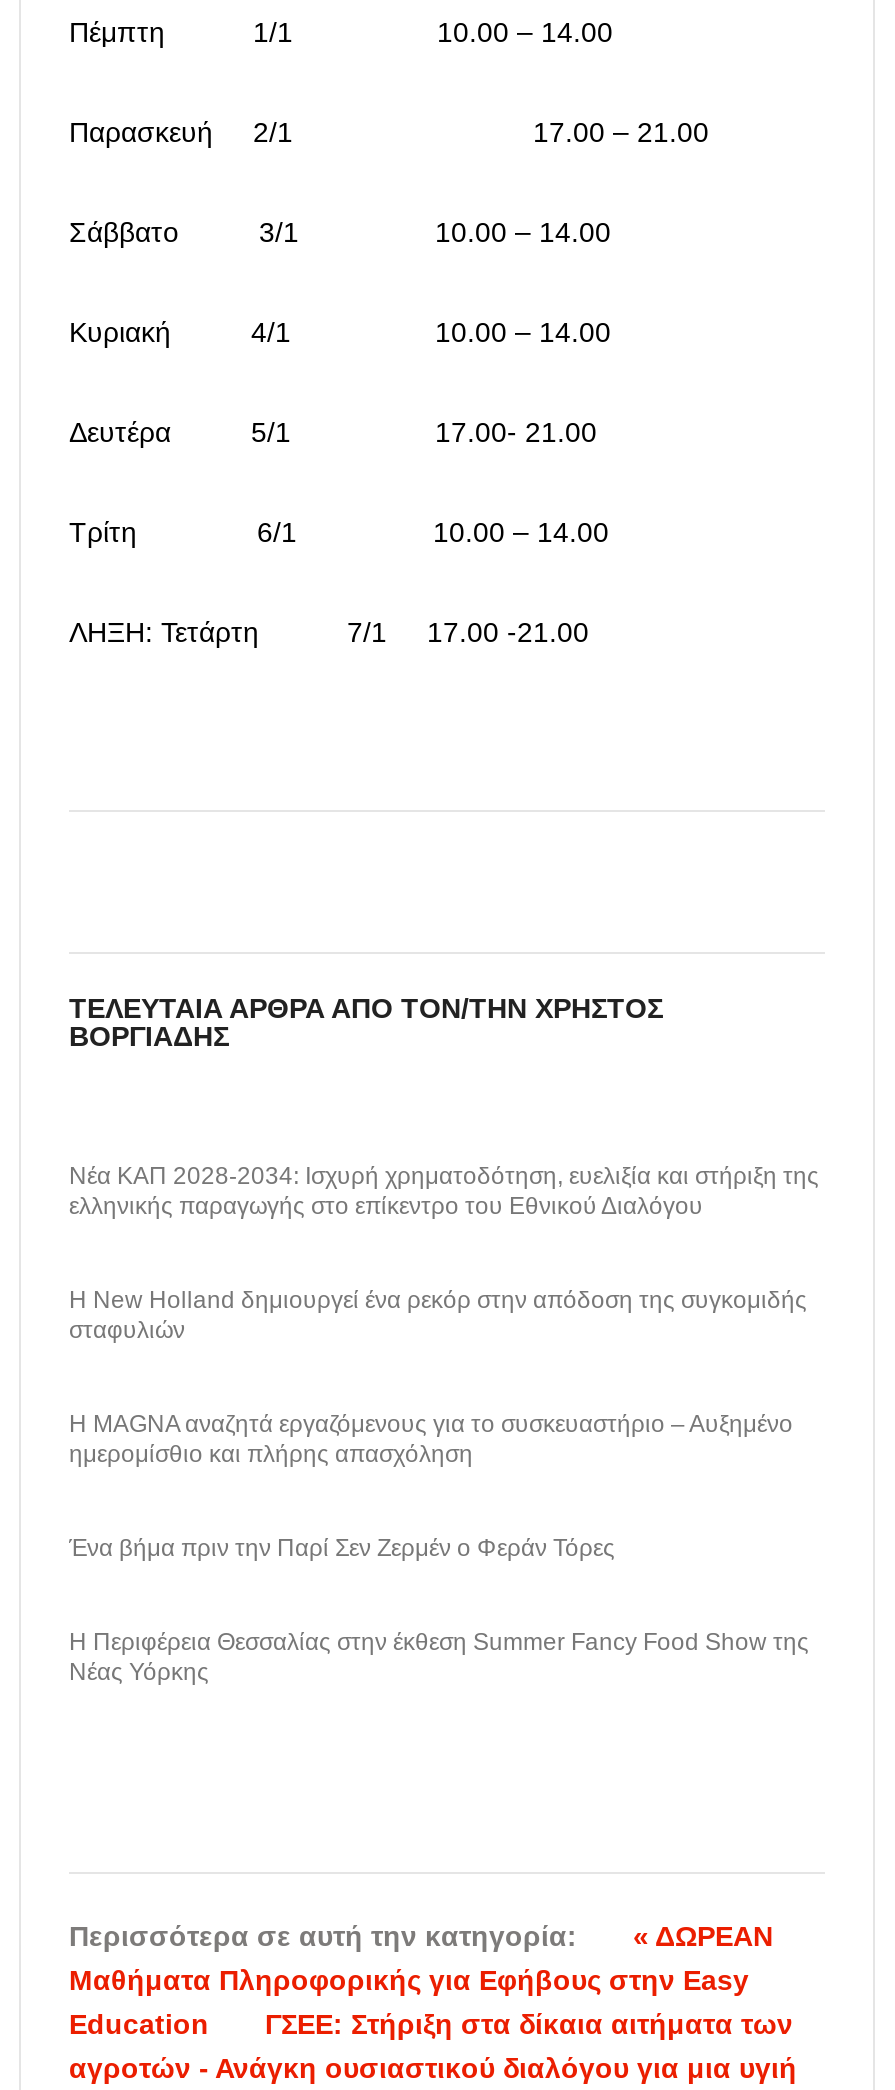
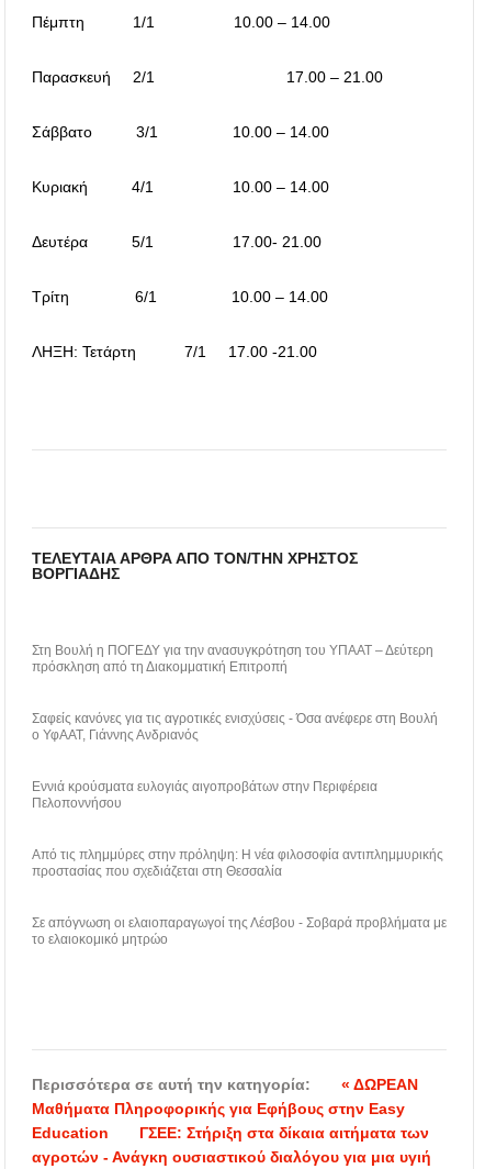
- Νέα ΚΑΠ 2028-2034: Ισχυρή χρηματοδότηση, ευελιξία και στήριξη της
- ελληνικής παραγωγής στο επίκεντρο του Εθνικού Διαλόγου
+ Στη Βουλή η ΠΟΓΕΔΥ για την ανασυγκρότηση του ΥΠΑΑΤ – Δεύτερη
+ πρόσκληση από τη Διακομματική Επιτροπή

- Η New Holland δημιουργεί ένα ρεκόρ στην απόδοση της συγκομιδής
- σταφυλιών
+ Σαφείς κανόνες για τις αγροτικές ενισχύσεις - Όσα ανέφερε στη Βουλή
+ ο ΥφΑΑΤ, Γιάννης Ανδριανός

- Η MAGNA αναζητά εργαζόμενους για το συσκευαστήριο – Αυξημένο
- ημερομίσθιο και πλήρης απασχόληση
+ Εννιά κρούσματα ευλογιάς αιγοπροβάτων στην Περιφέρεια
+ Πελοποννήσου

- Ένα βήμα πριν την Παρί Σεν Ζερμέν ο Φεράν Τόρες
+ Από τις πλημμύρες στην πρόληψη: Η νέα φιλοσοφία αντιπλημμυρικής
+ προστασίας που σχεδιάζεται στη Θεσσαλία

- Η Περιφέρεια Θεσσαλίας στην έκθεση Summer Fancy Food Show της
- Νέας Υόρκης
+ Σε απόγνωση οι ελαιοπαραγωγοί της Λέσβου - Σοβαρά προβλήματα με
+ το ελαιοκομικό μητρώο
